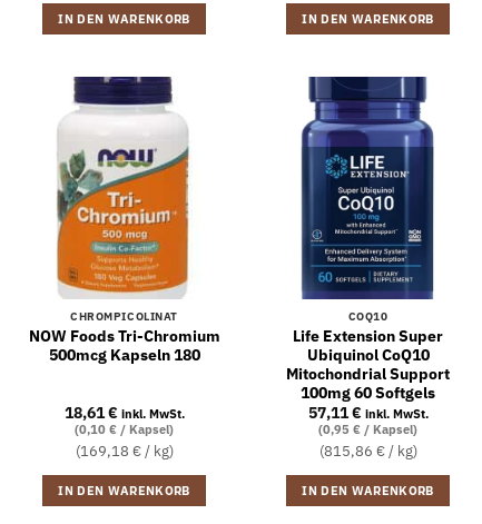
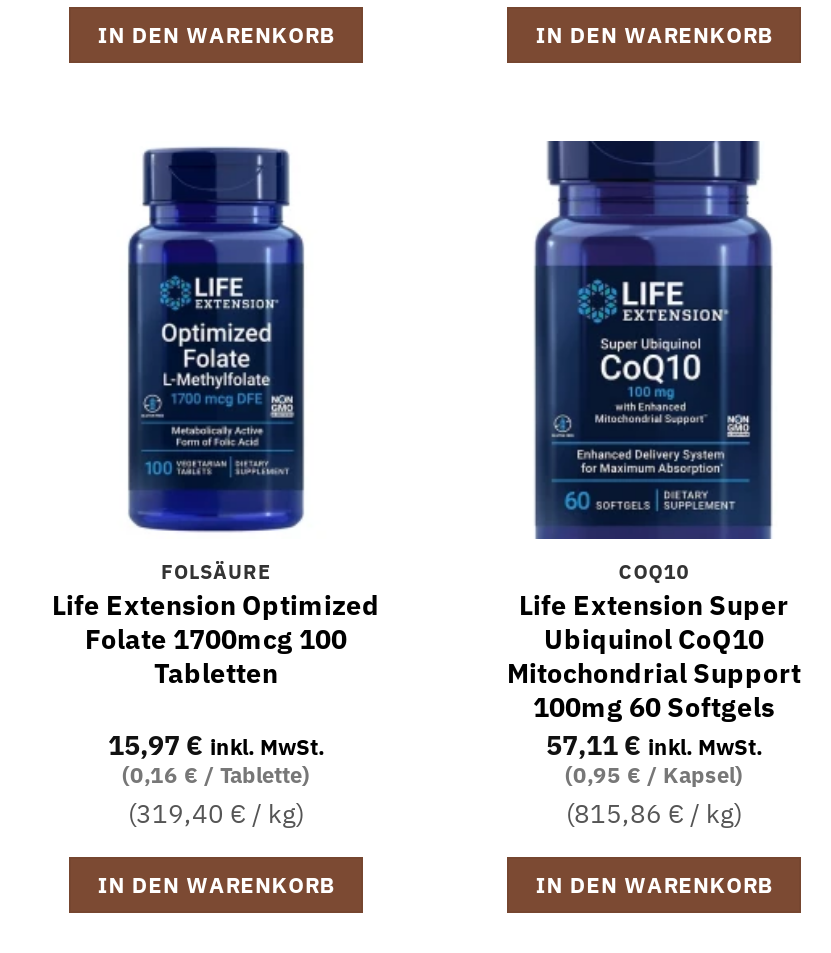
- [image]
- CHROMPICOLINAT
- NOW Foods Tri-Chromium
- 500mcg Kapseln 180
+ [image]
+ FOLSÄURE
+ Life Extension Optimized
+ Folate 1700mcg 100
+ Tabletten

- 18,61 € inkl. MwSt.
- (0,10 € / Kapsel)
- (169,18 € / kg)
+ 15,97 € inkl. MwSt.
+ (0,16 € / Tablette)
+ (319,40 € / kg)
